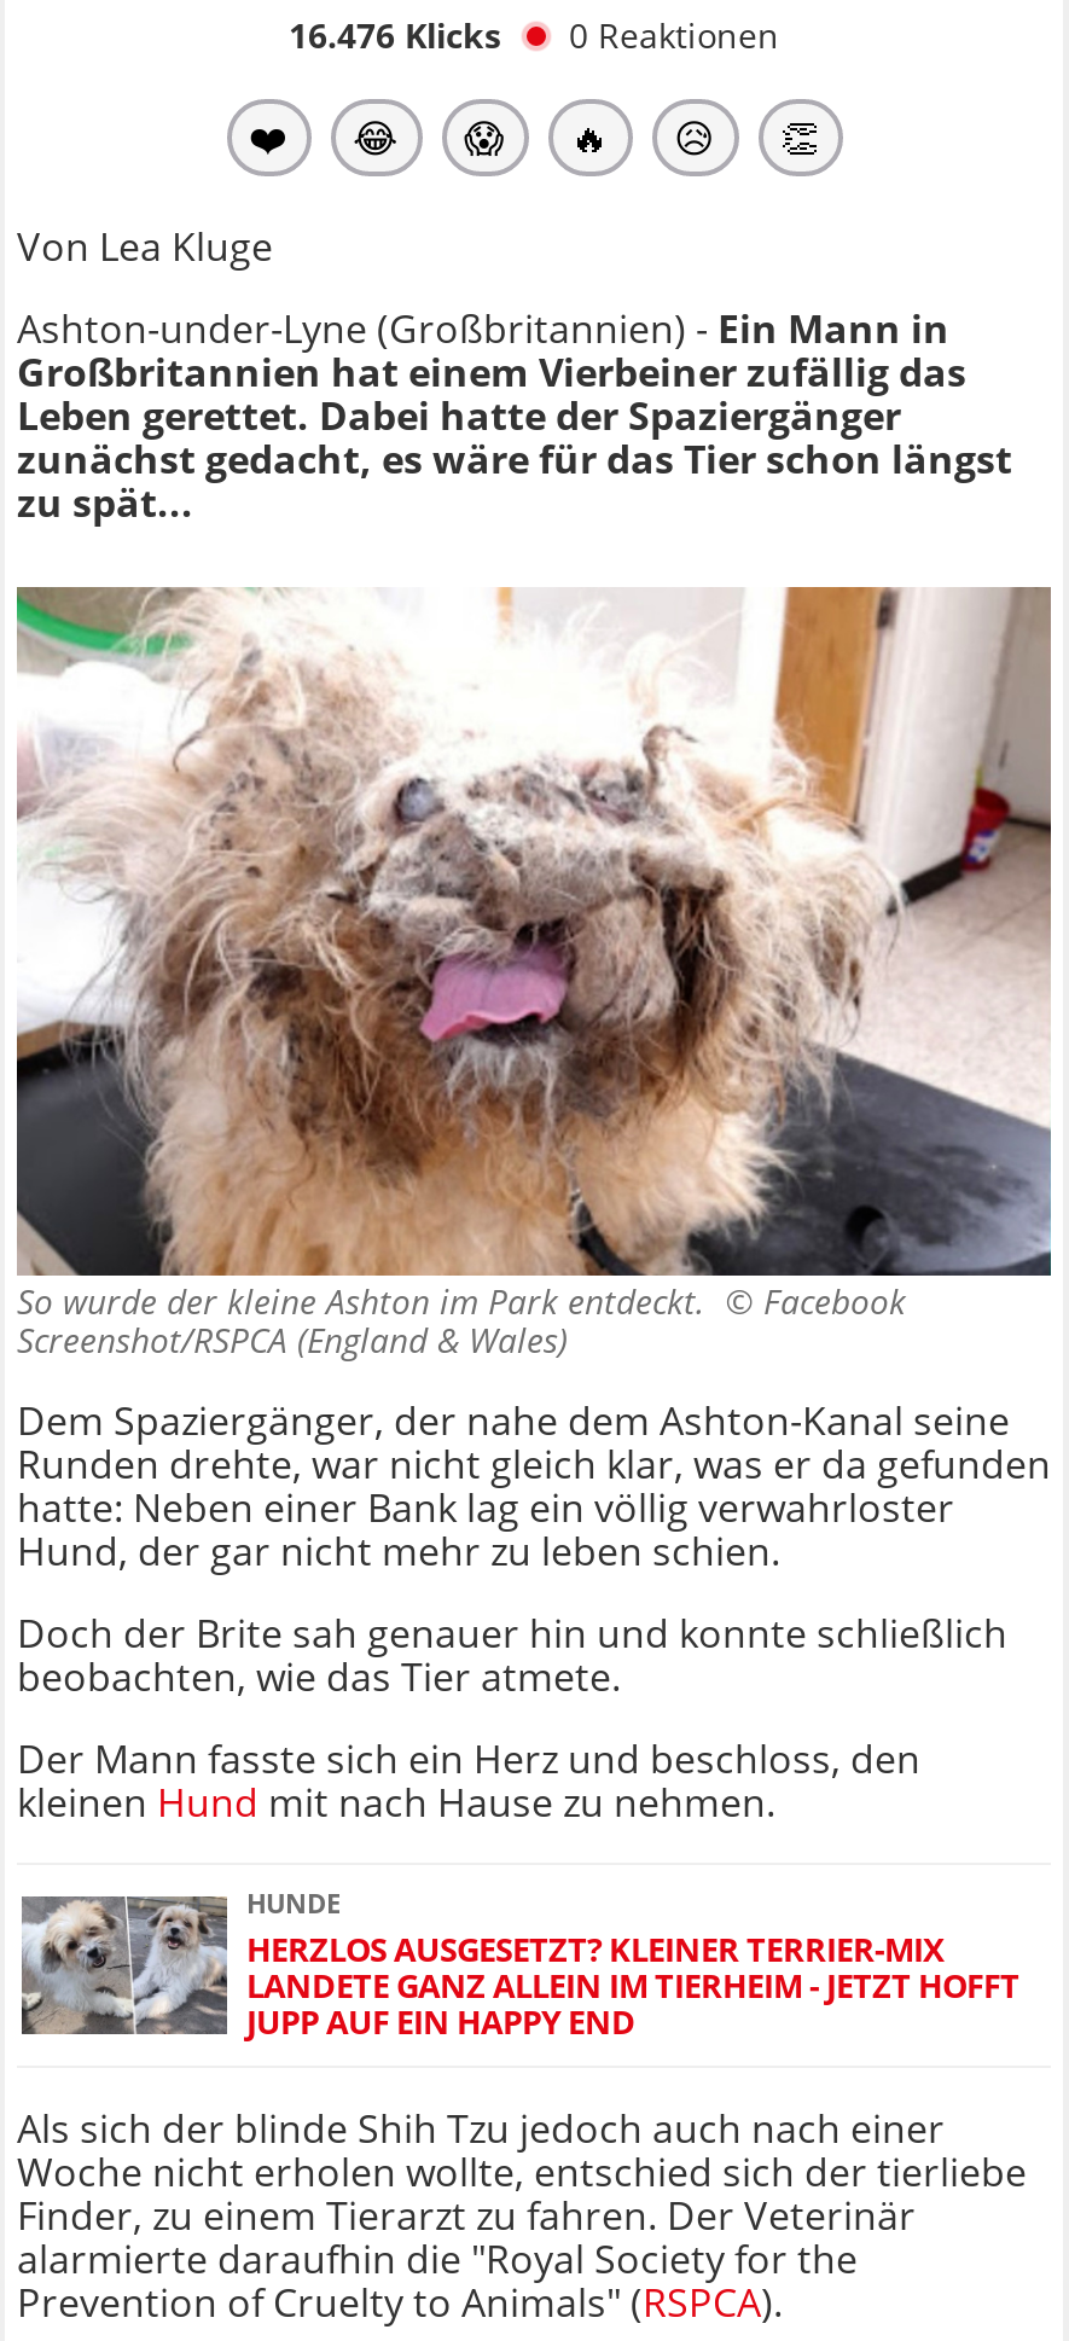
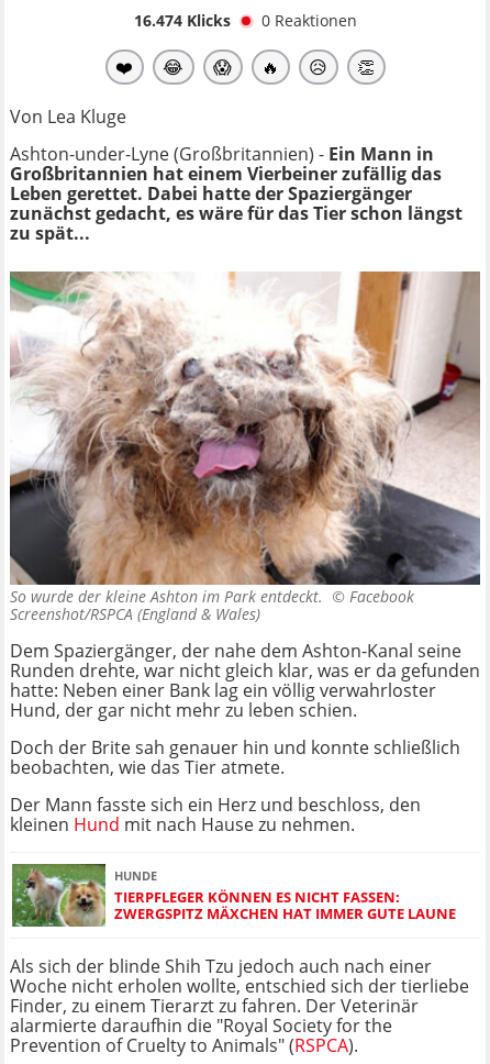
- 16.476 Klicks 0 Reaktionen
+ 16.474 Klicks 0 Reaktionen

- [image]
- HERZLOS AUSGESETZT? KLEINER TERRIER-MIX
- LANDETE GANZ ALLEIN IM TIERHEIM - JETZT HOFFT
- JUPP AUF EIN HAPPY END
+ [image]
+ TIERPFLEGER KÖNNEN ES NICHT FASSEN:
+ ZWERGSPITZ MÄXCHEN HAT IMMER GUTE LAUNE
